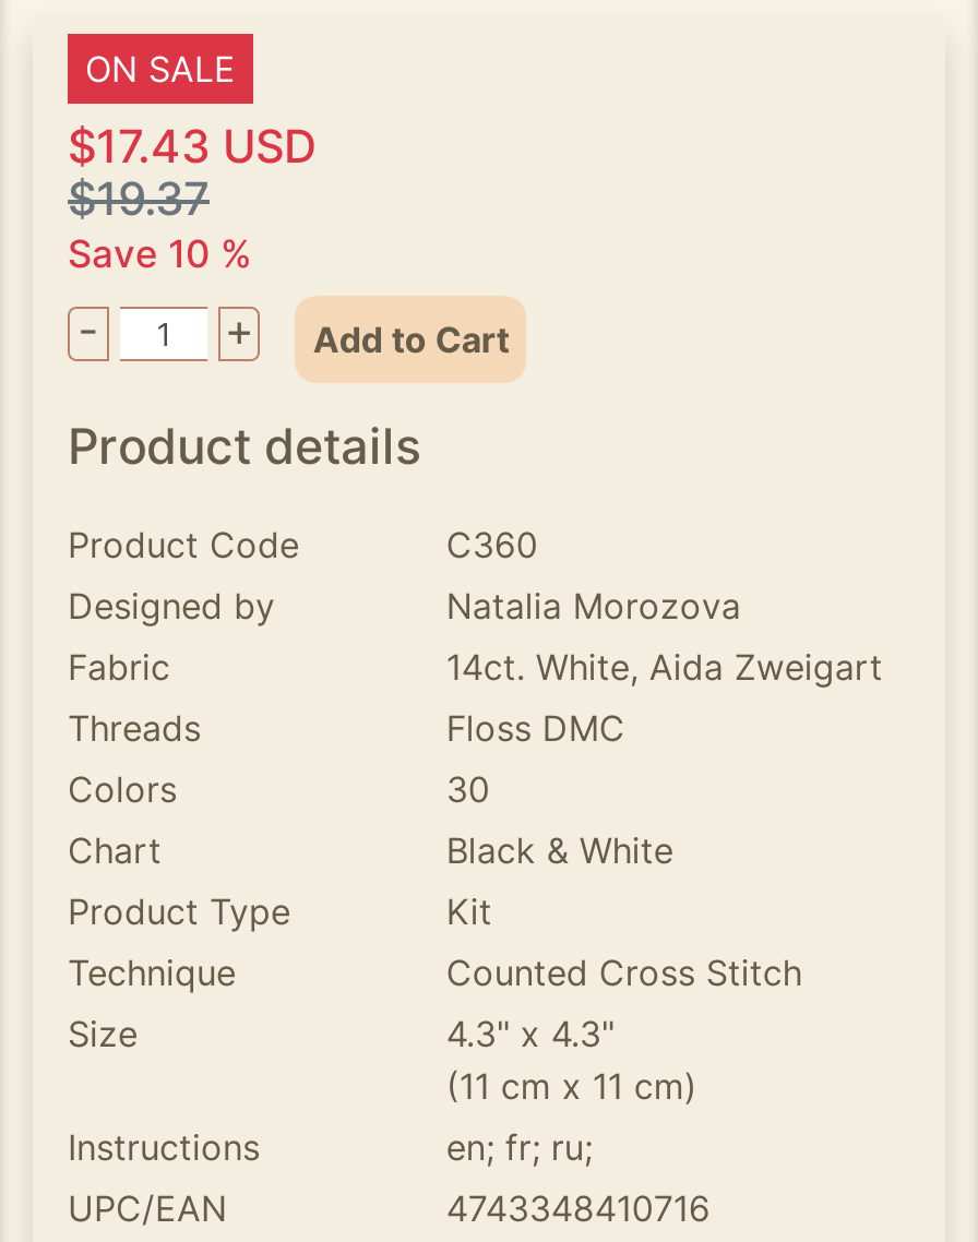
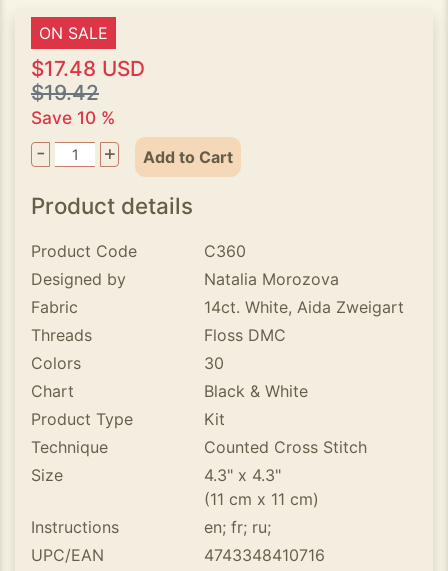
- $17.43 USD
+ $17.48 USD

- $19.37
+ $19.42
